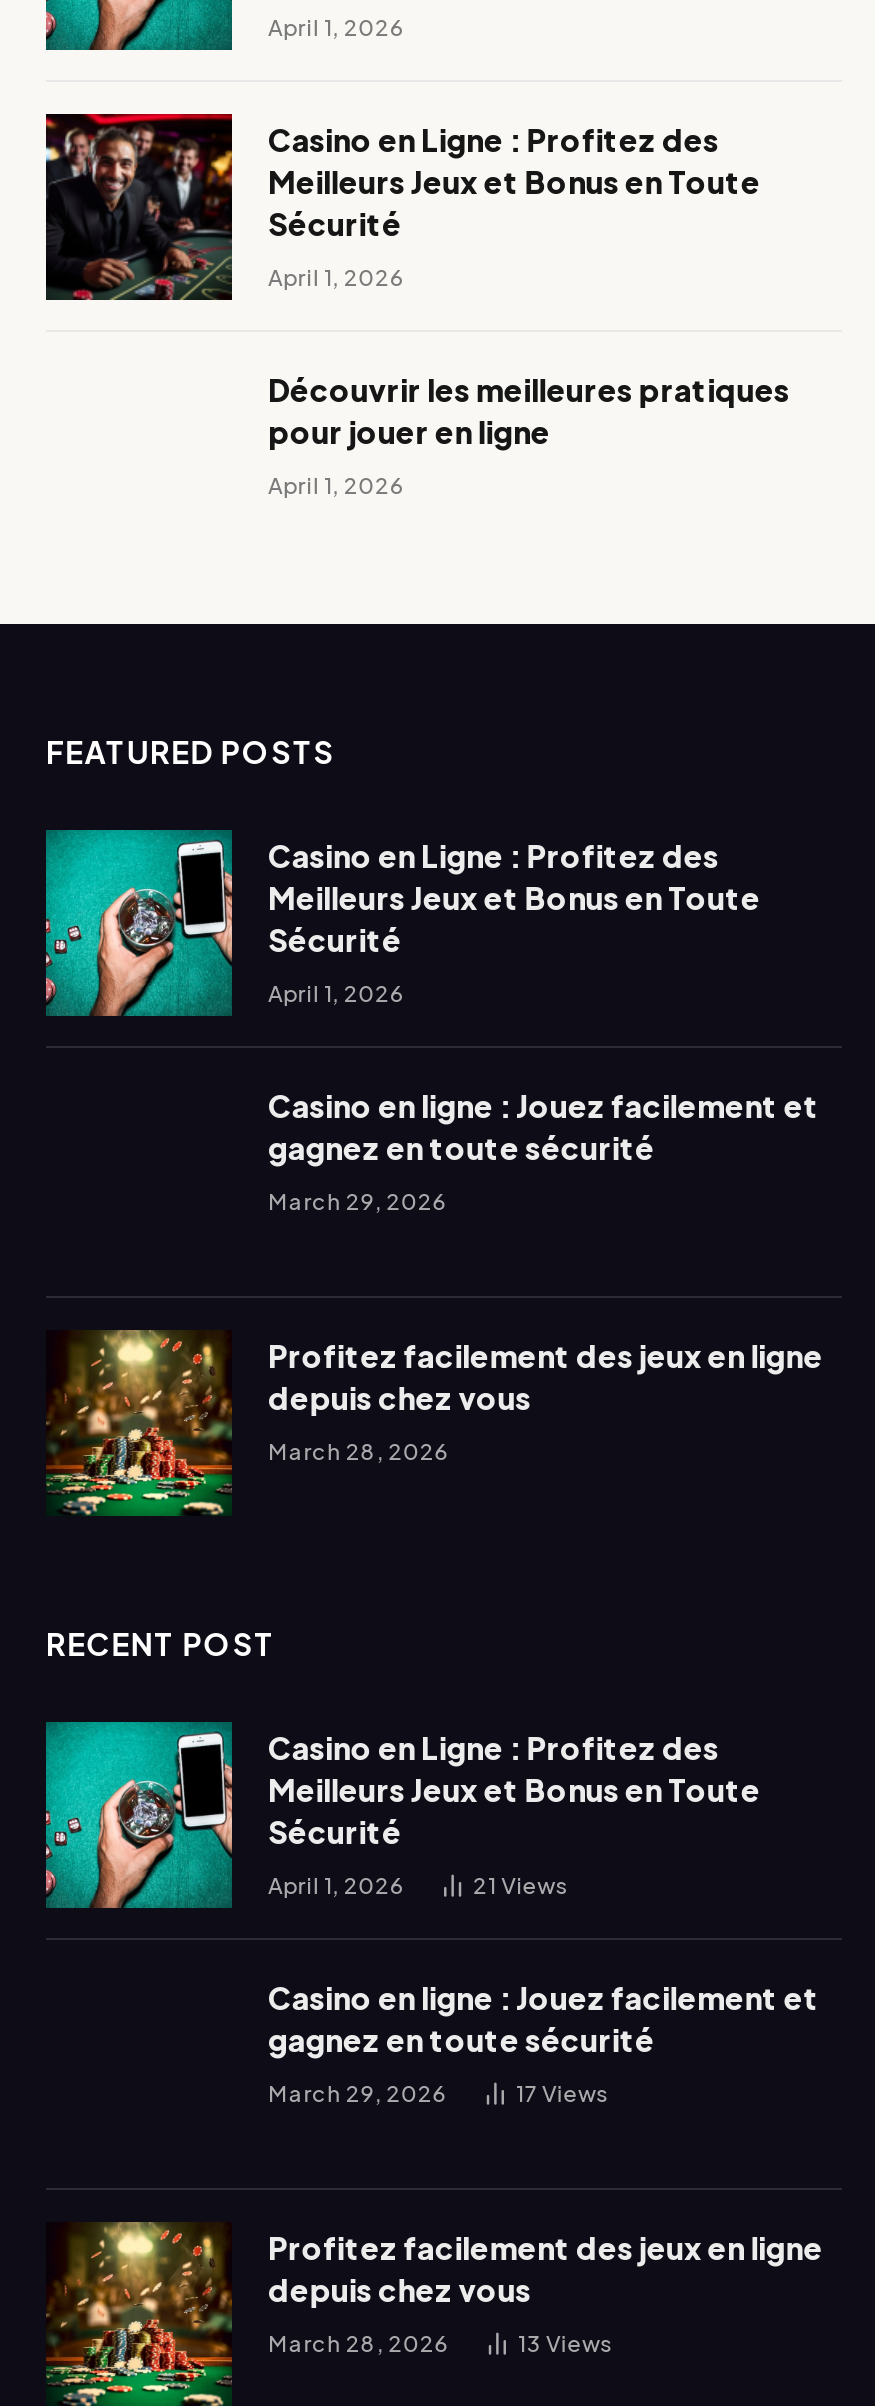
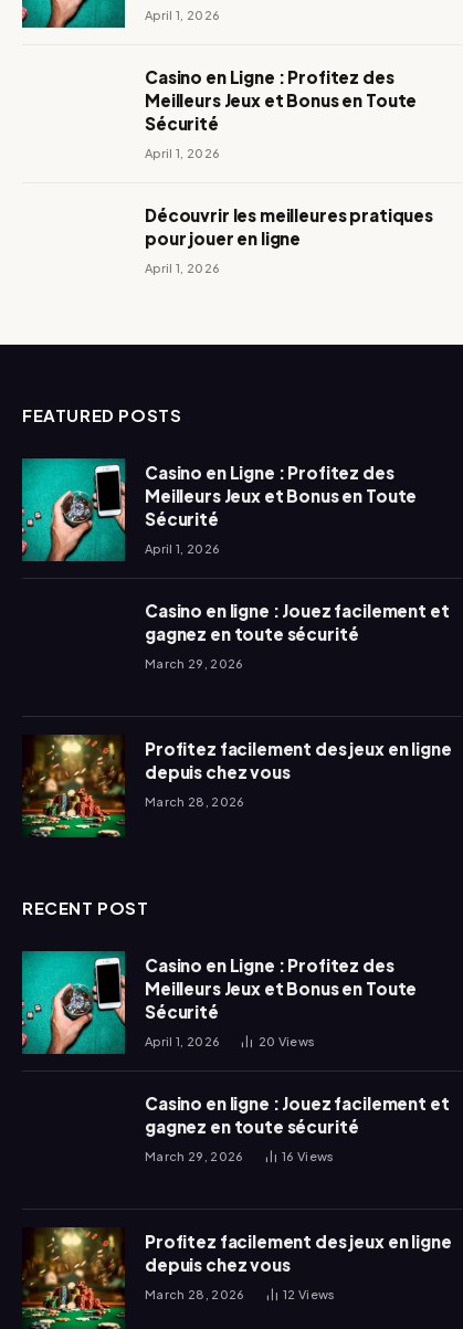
- [image]

- 21 Views
+ 20 Views

- 17 Views
+ 16 Views

- 13 Views
+ 12 Views
